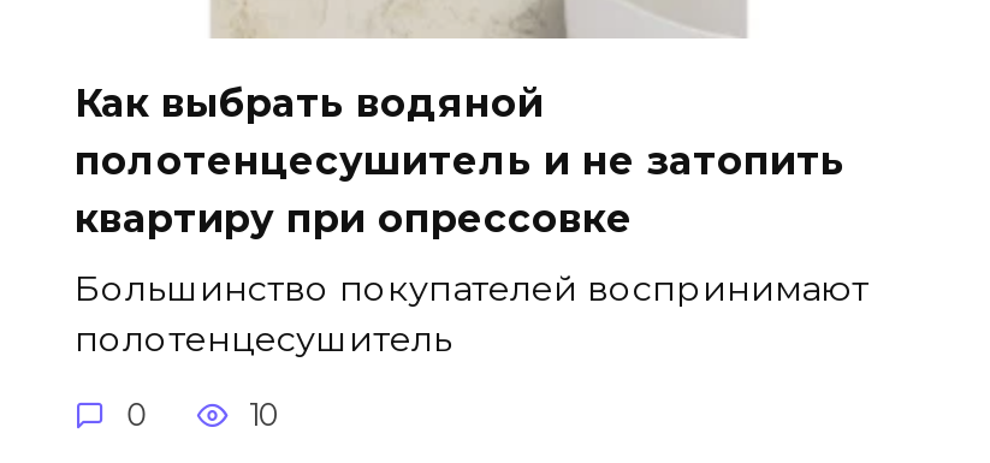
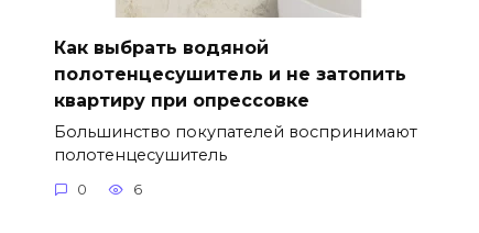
- 10
+ 6
